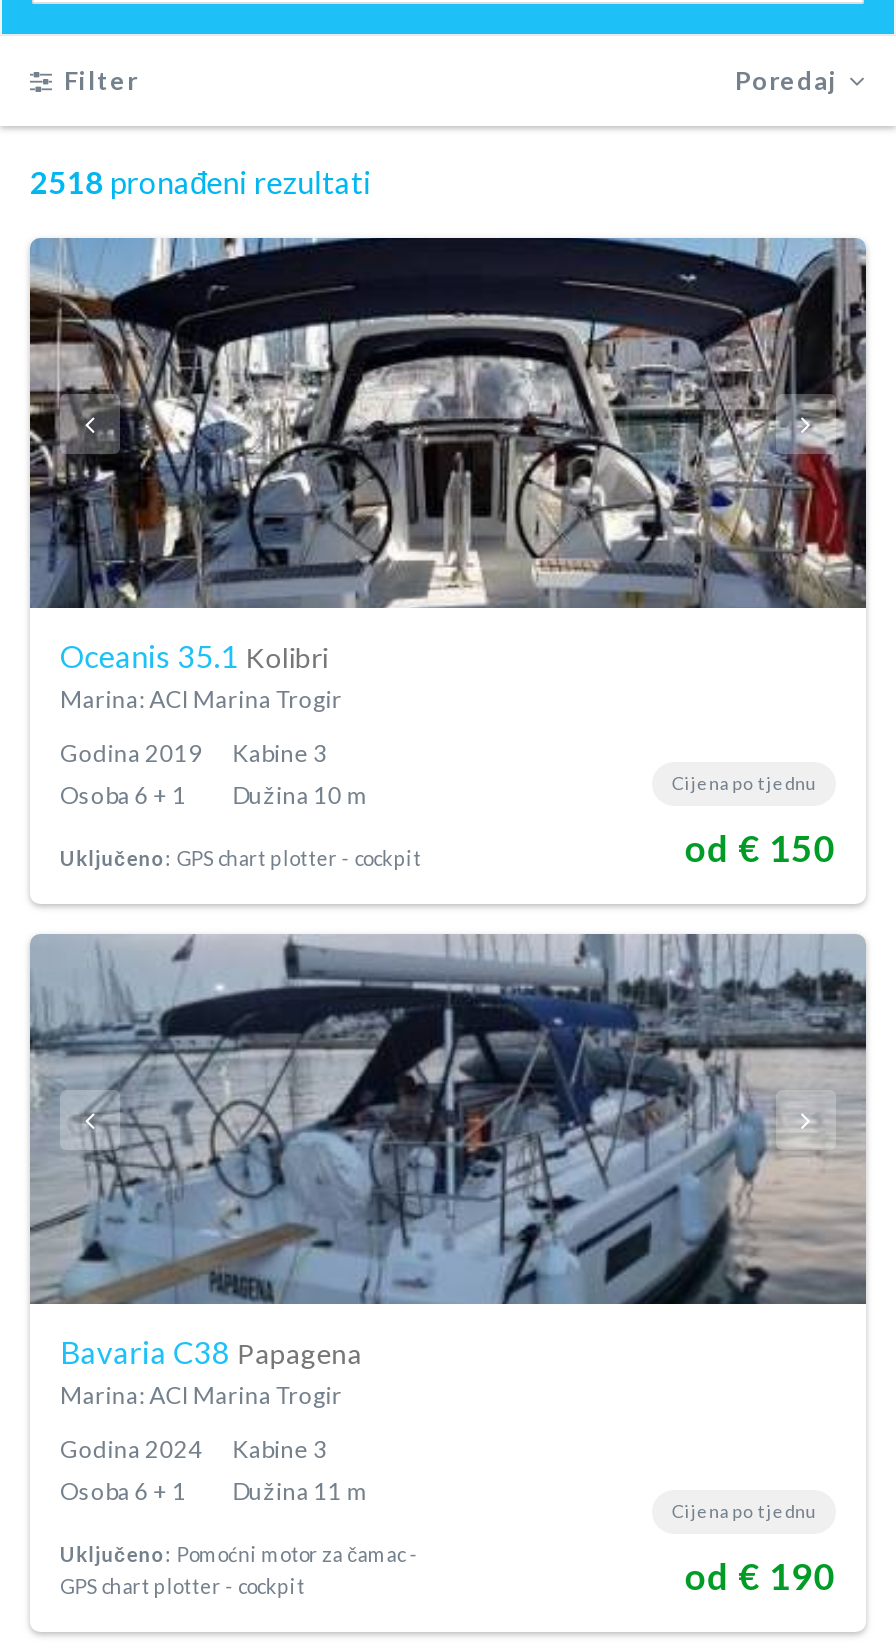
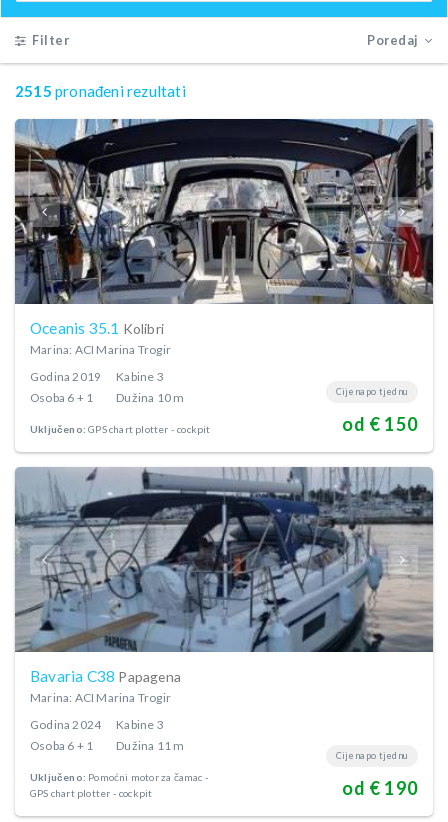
- 2518 pronađeni rezultati
+ 2515 pronađeni rezultati
